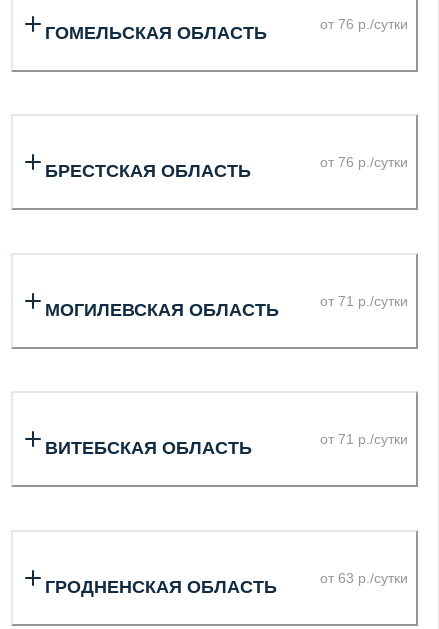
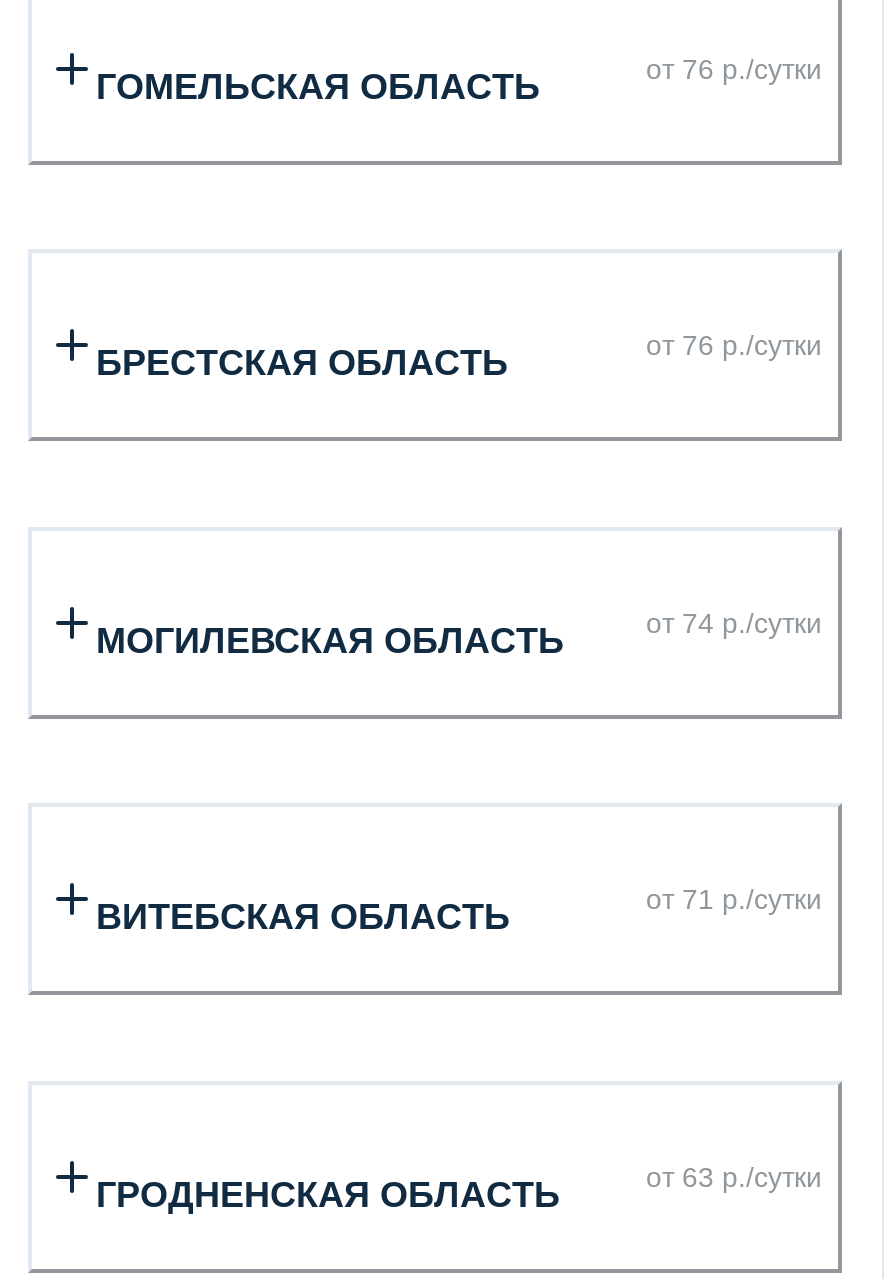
- от 71 р./сутки
+ от 74 р./сутки
